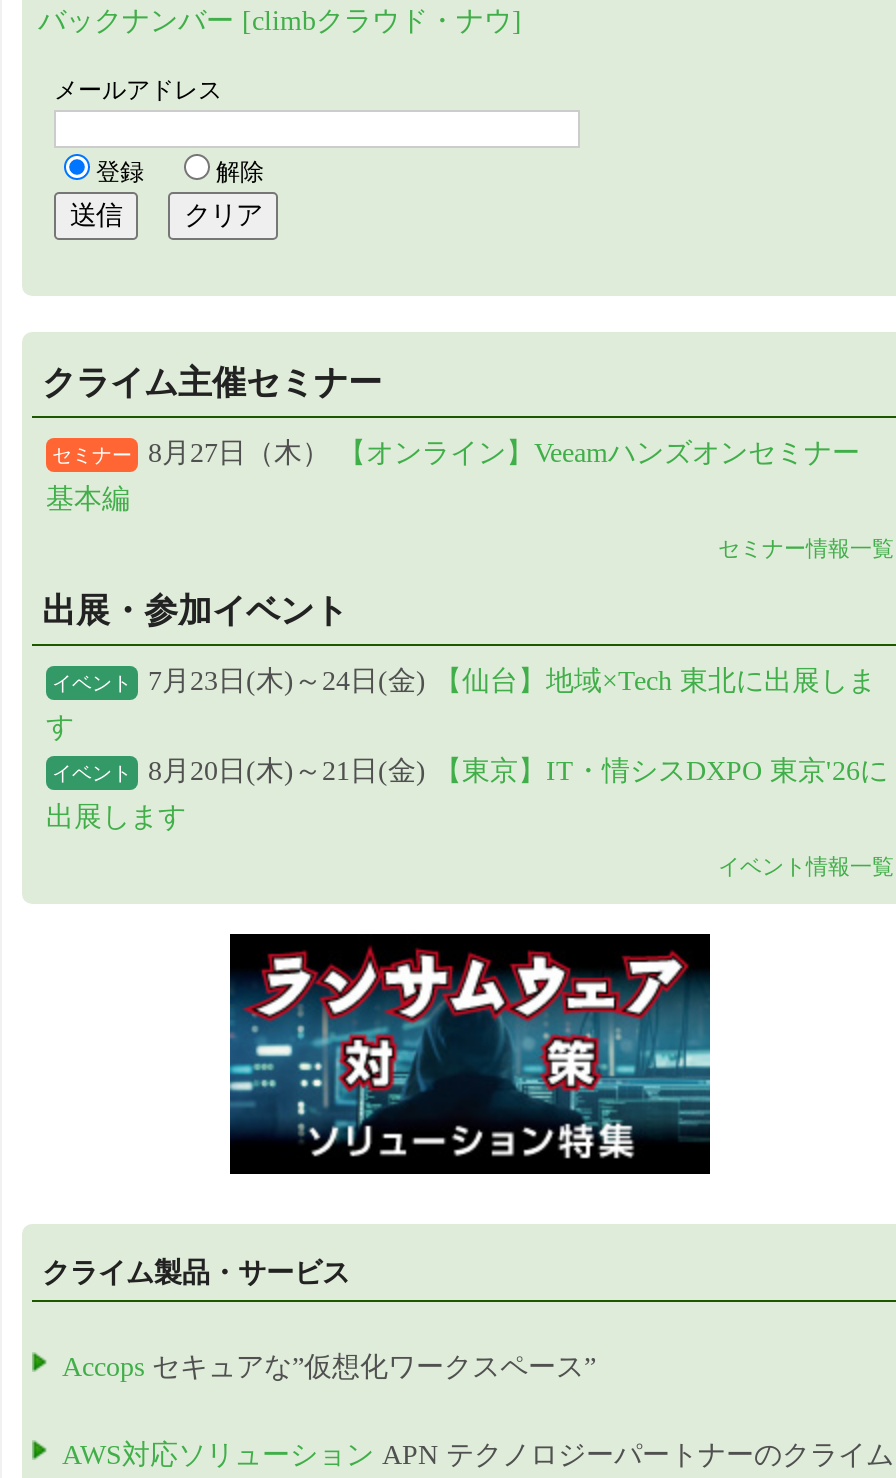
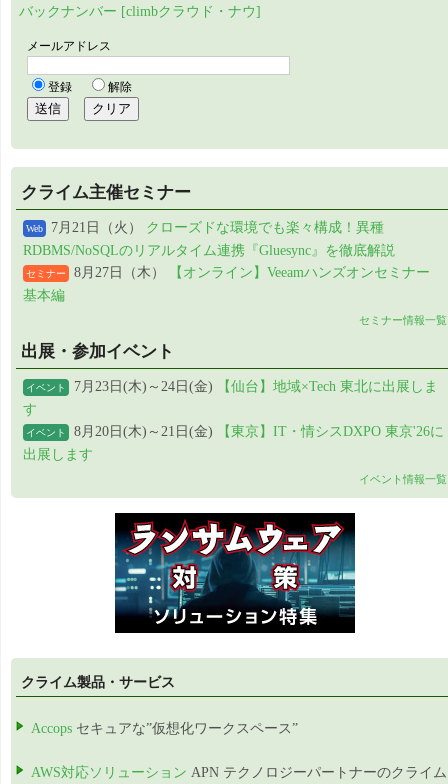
+ Web
+ 7月21日（火）クローズドな環境でも楽々構成！異種
+ RDBMS/NoSQLのリアルタイム連携『Gluesync』を徹底解説
